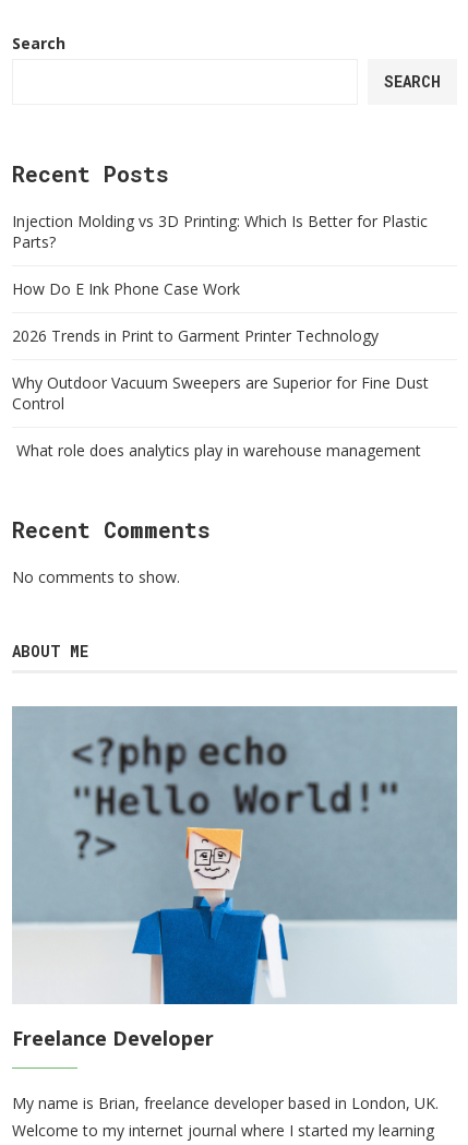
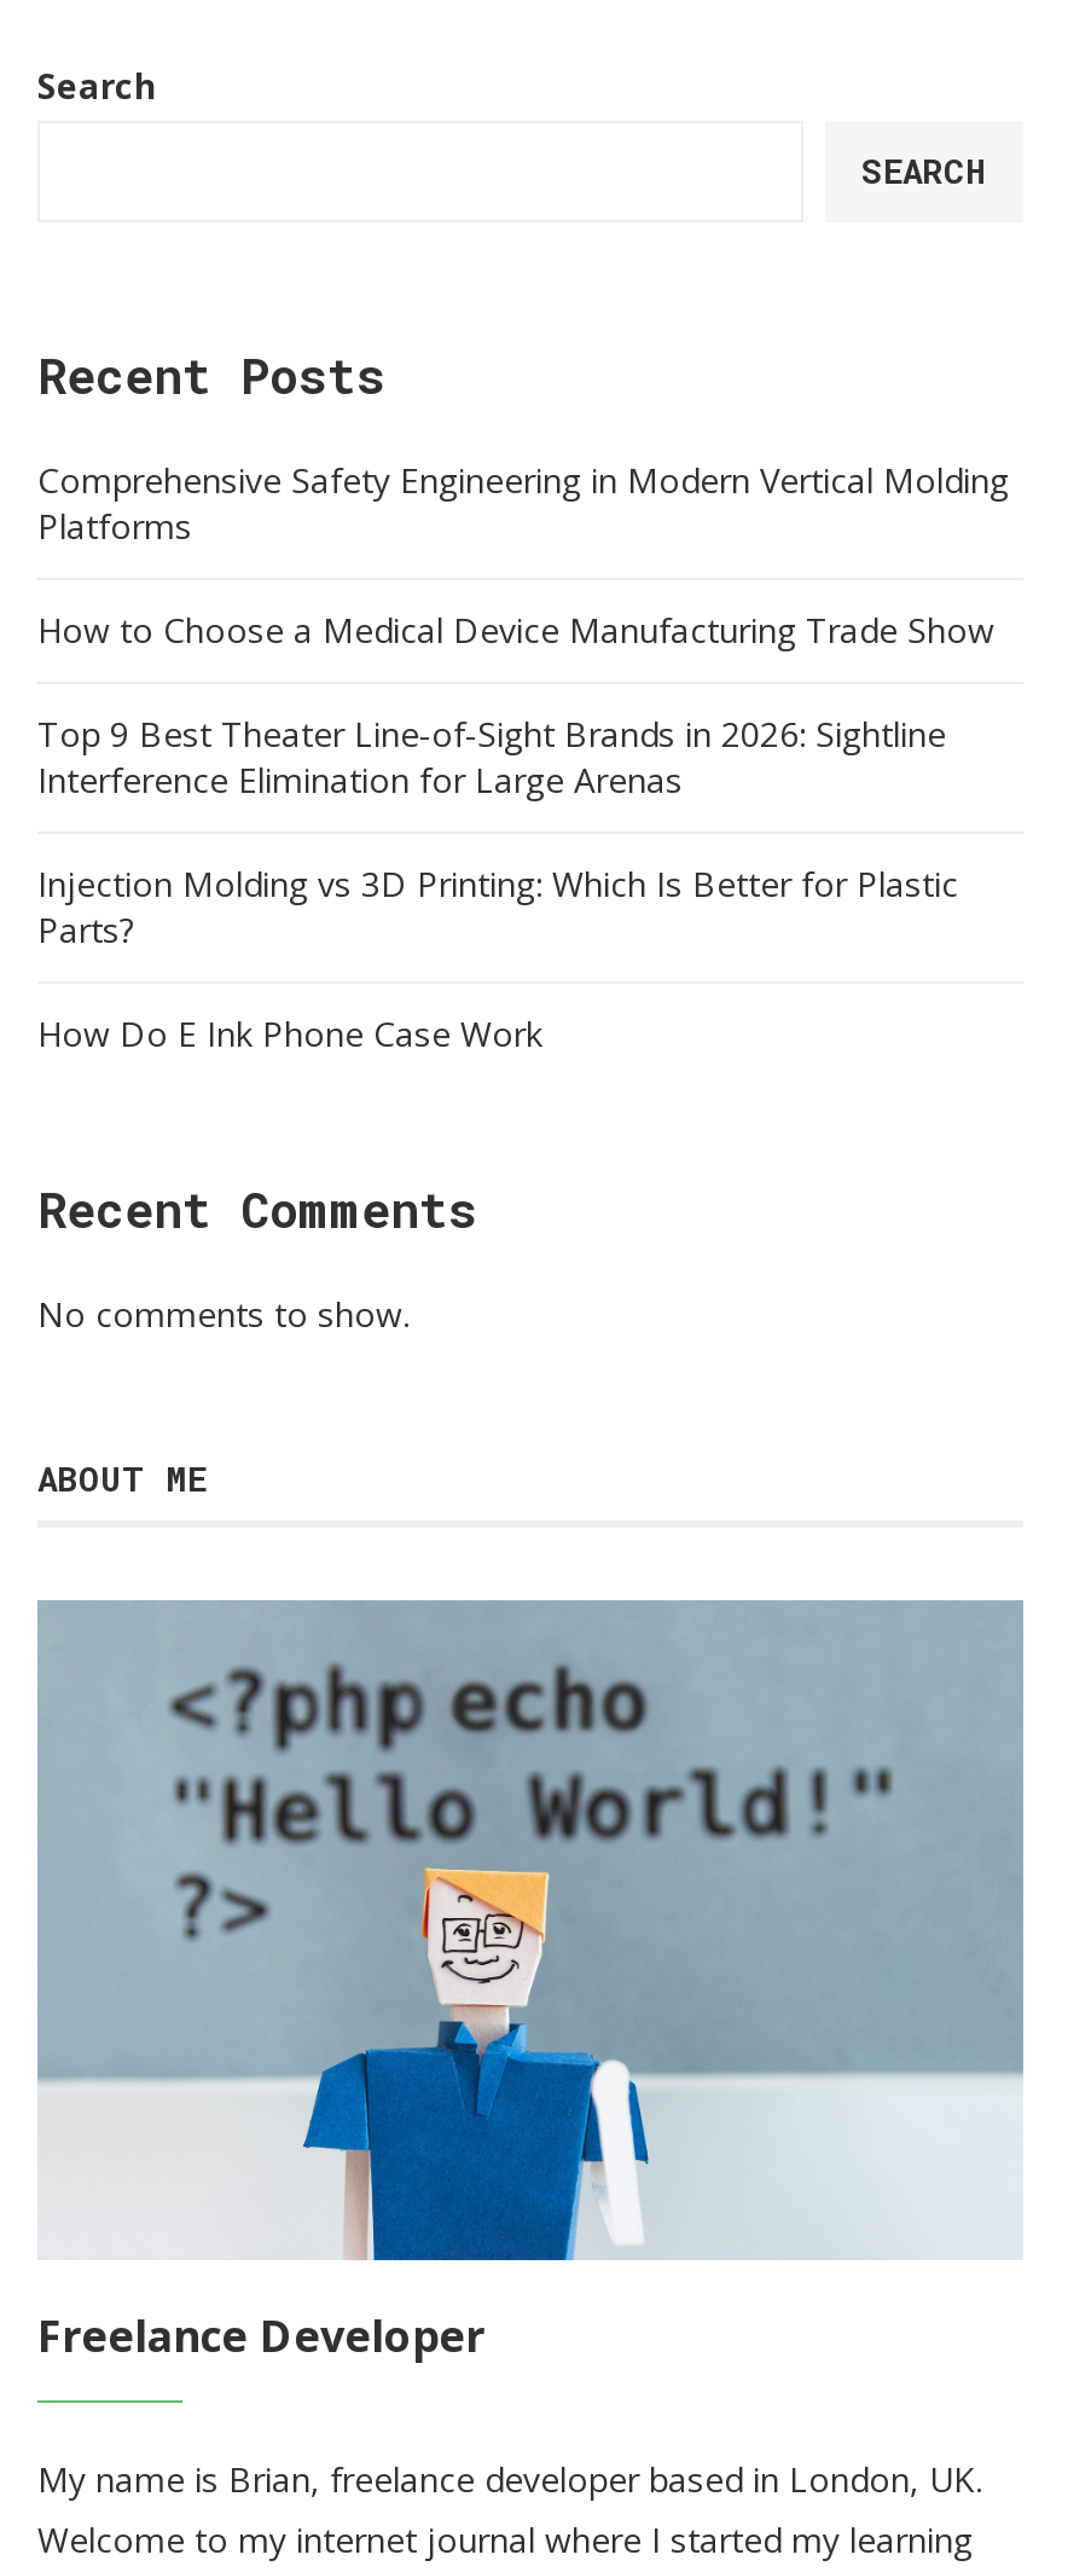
+ Comprehensive Safety Engineering in Modern Vertical Molding
+ Platforms
+ How to Choose a Medical Device Manufacturing Trade Show
+ Top 9 Best Theater Line-of-Sight Brands in 2026: Sightline
+ Interference Elimination for Large Arenas

moved down: Injection Molding vs 3D Printing: Which Is Better for Plastic | Parts? | How Do E Ink Phone Case Work

- 2026 Trends in Print to Garment Printer Technology
- Why Outdoor Vacuum Sweepers are Superior for Fine Dust
- Control
- What role does analytics play in warehouse management
